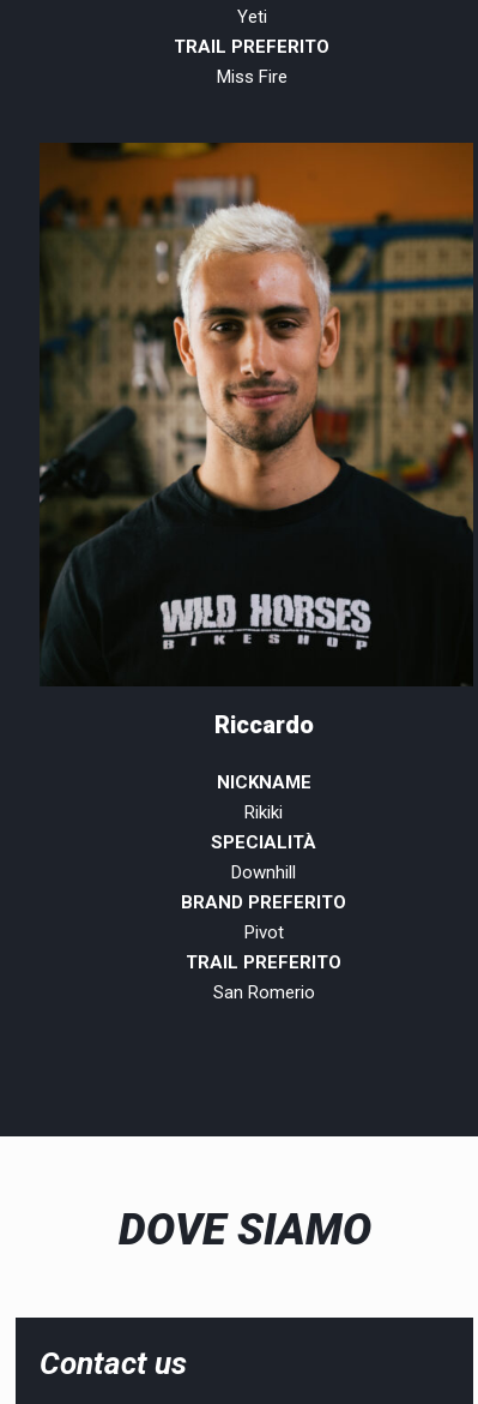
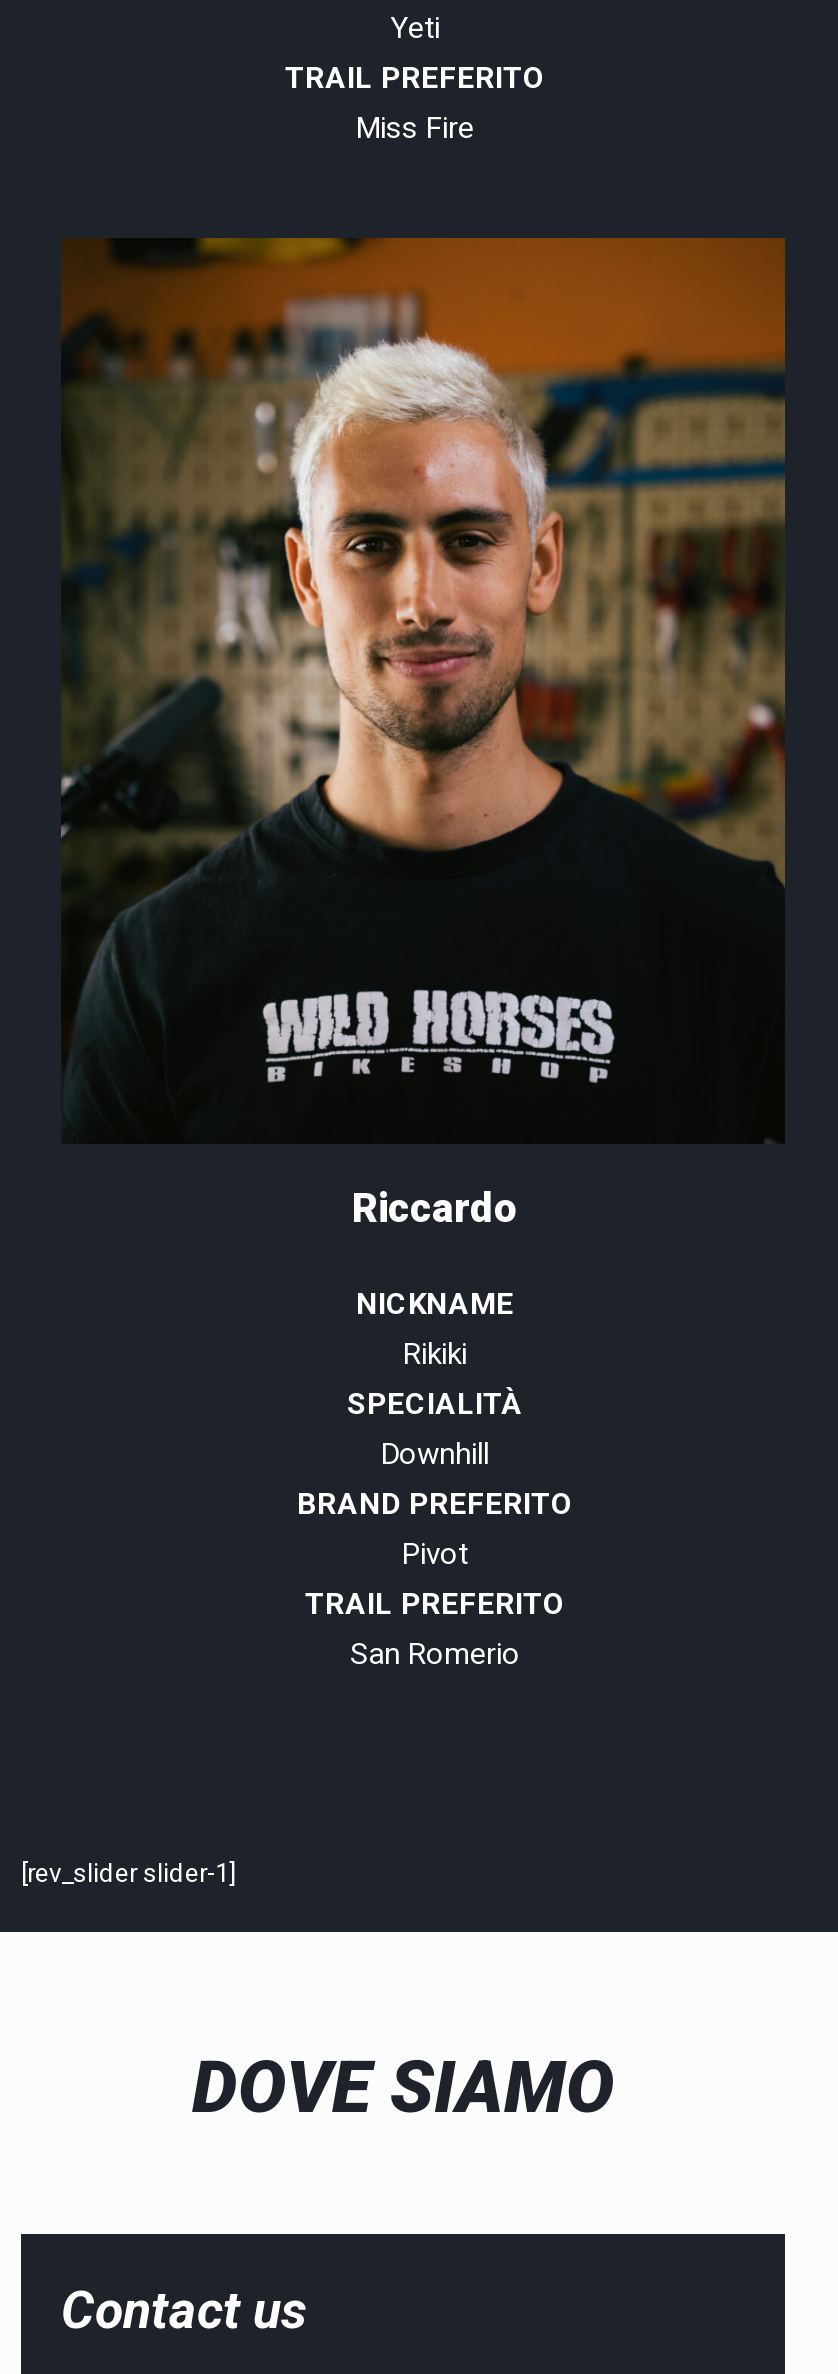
+ [rev_slider slider-1]
